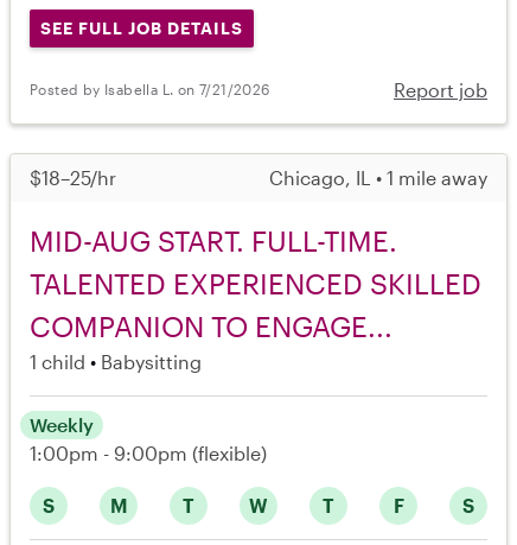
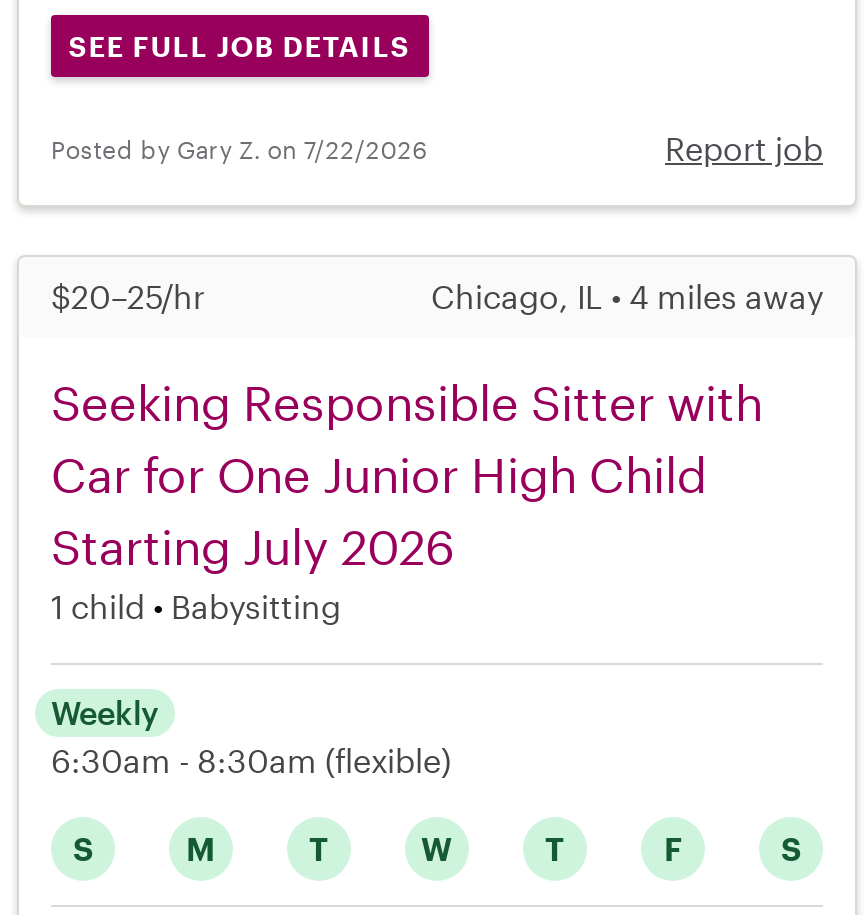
- Posted by Isabella L. on 7/21/2026
+ Posted by Gary Z. on 7/22/2026

- $18–25/hr
- Chicago, IL • 1 mile away
+ $20–25/hr
+ Chicago, IL • 4 miles away

- MID-AUG START. FULL-TIME.
- TALENTED EXPERIENCED SKILLED
- COMPANION TO ENGAGE...
+ Seeking Responsible Sitter with
+ Car for One Junior High Child
+ Starting July 2026

- 1:00pm - 9:00pm (flexible)
+ 6:30am - 8:30am (flexible)
